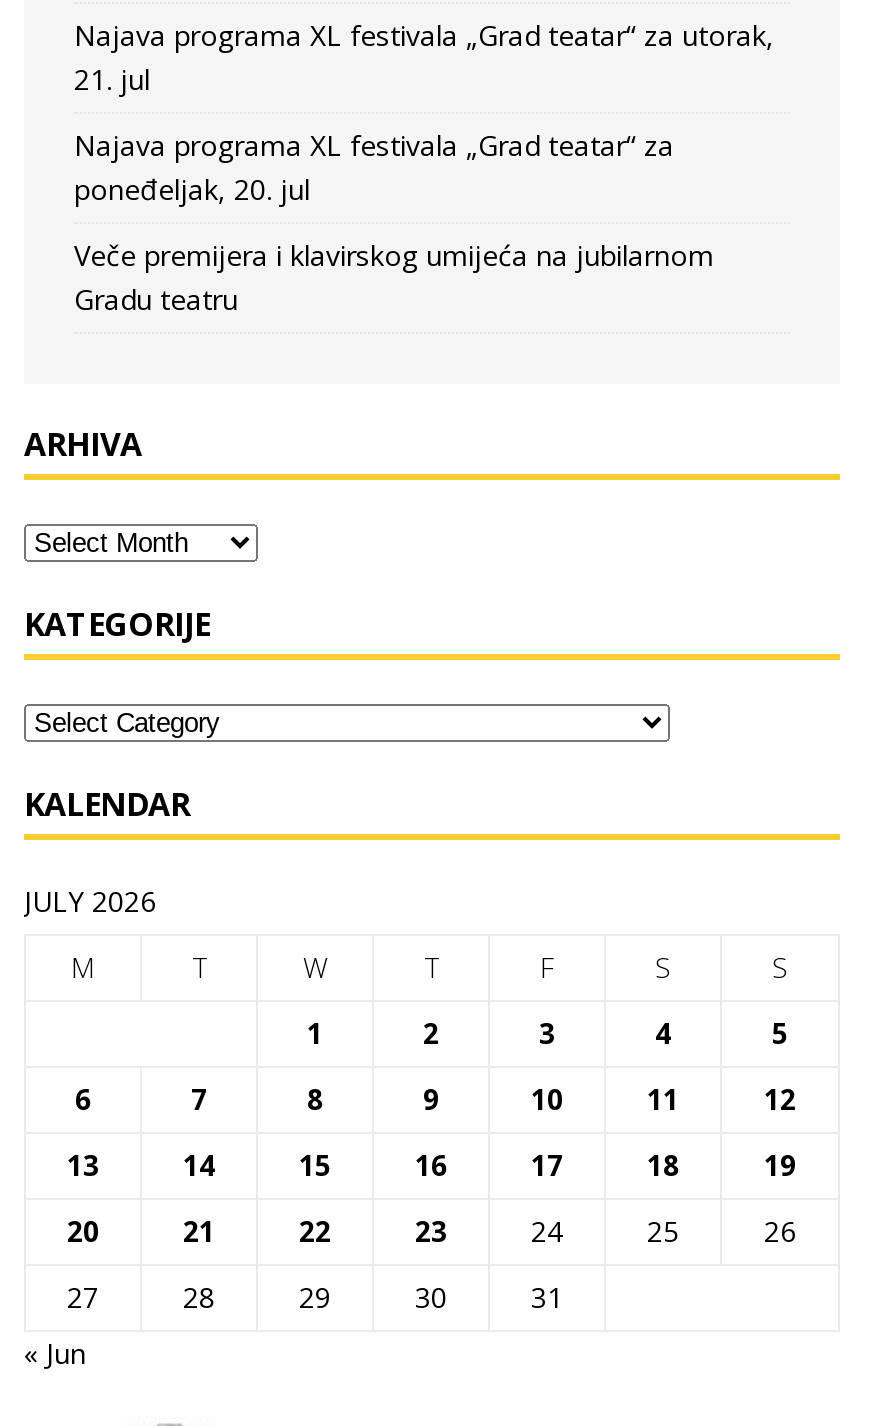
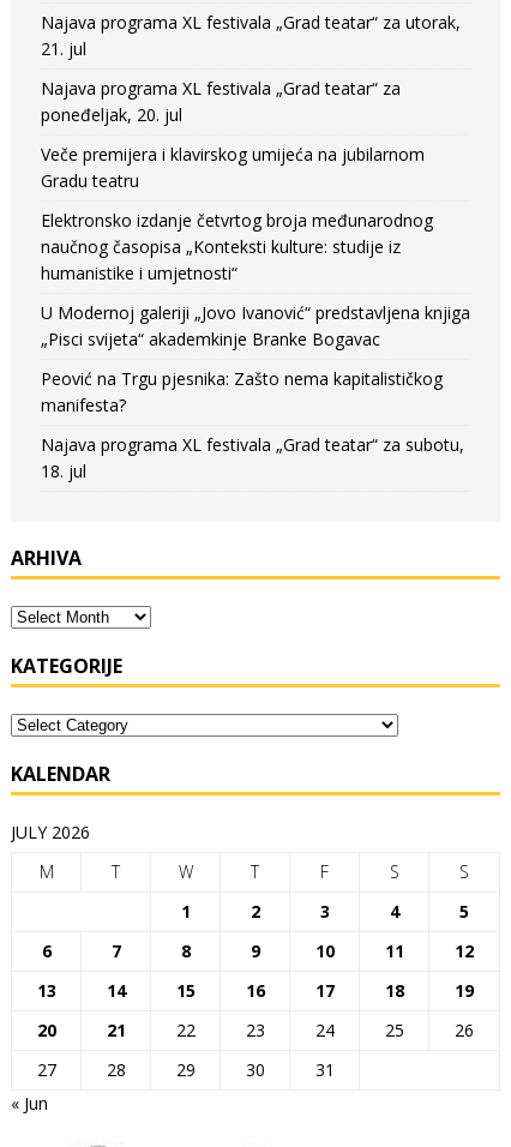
+ Elektronsko izdanje četvrtog broja međunarodnog
+ naučnog časopisa „Konteksti kulture: studije iz
+ humanistike i umjetnosti“
+ U Modernoj galeriji „Jovo Ivanović“ predstavljena knjiga
+ „Pisci svijeta“ akademkinje Branke Bogavac
+ Peović na Trgu pjesnika: Zašto nema kapitalističkog
+ manifesta?
+ Najava programa XL festivala „Grad teatar“ za subotu,
+ 18. jul
